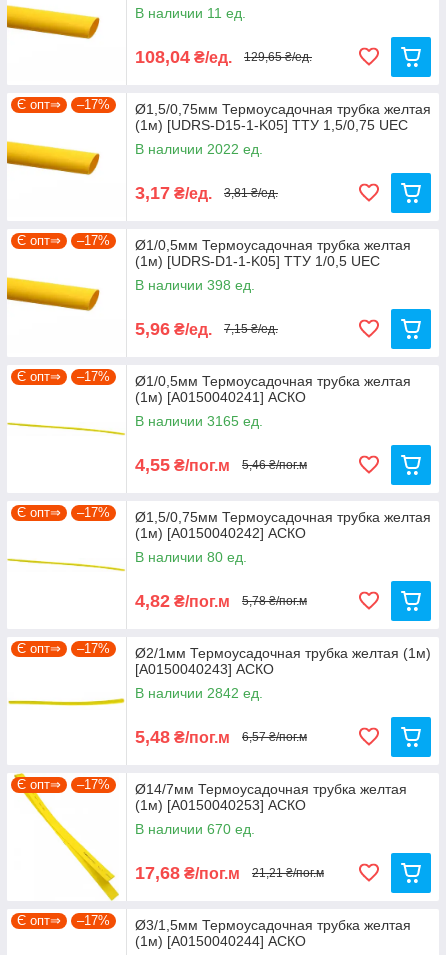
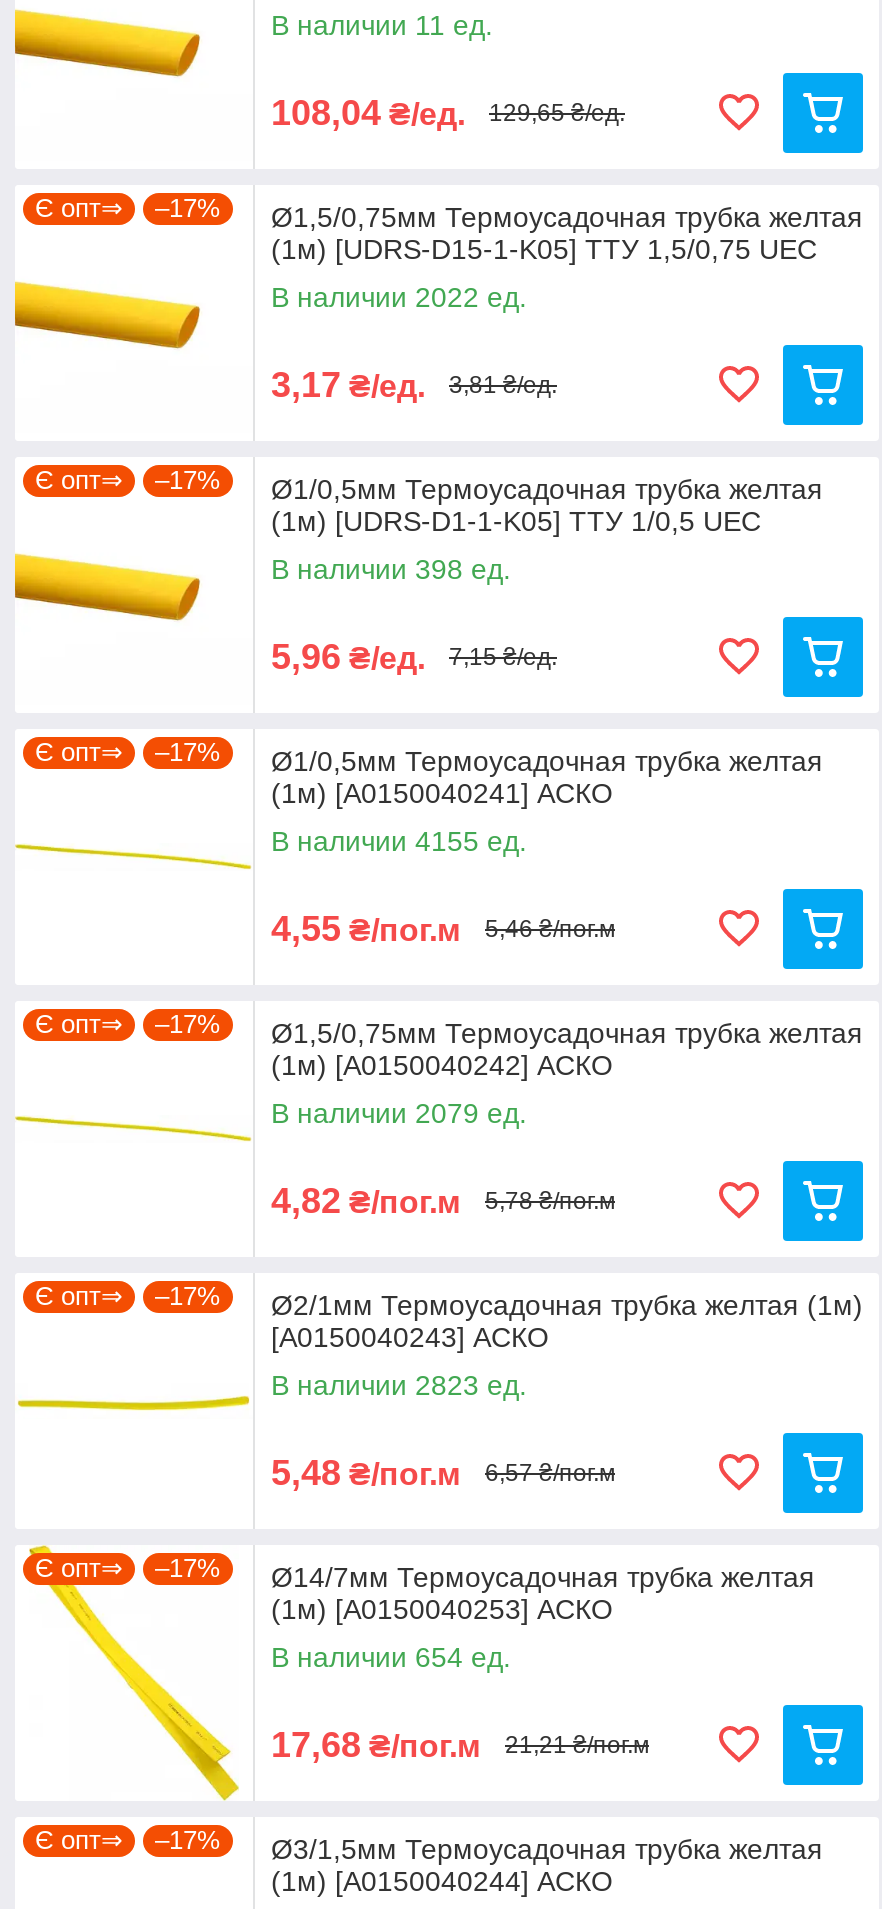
- В наличии 3165 ед.
+ В наличии 4155 ед.

- В наличии 80 ед.
+ В наличии 2079 ед.

- В наличии 2842 ед.
+ В наличии 2823 ед.

- В наличии 670 ед.
+ В наличии 654 ед.
